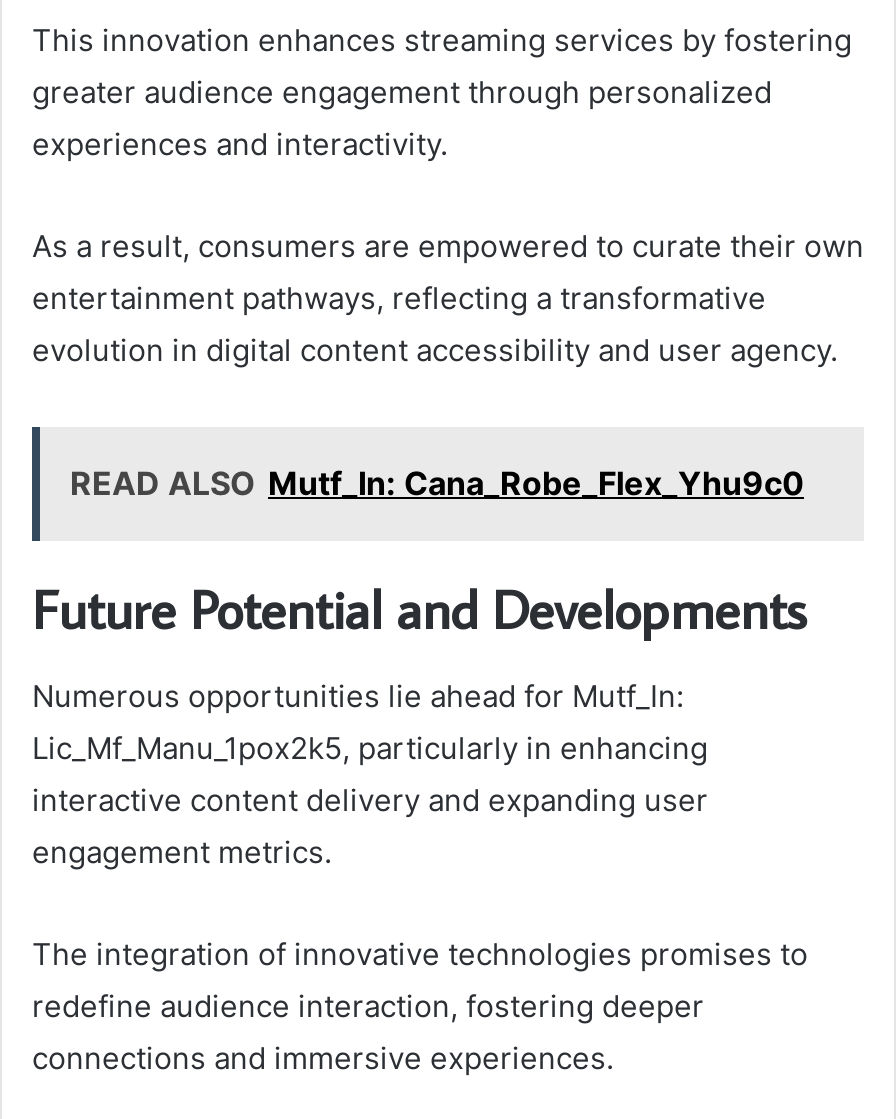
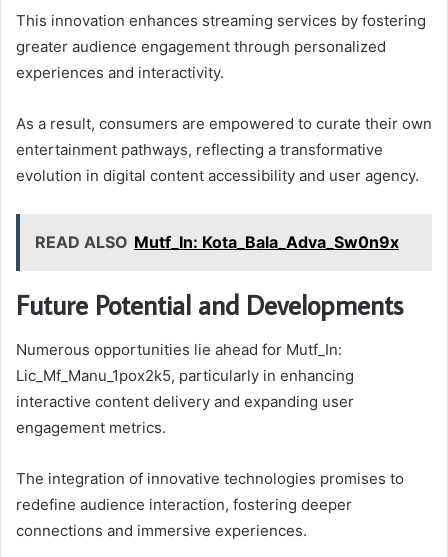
- READ ALSO Mutf_In: Cana_Robe_Flex_Yhu9c0
+ READ ALSO Mutf_In: Kota_Bala_Adva_Sw0n9x
